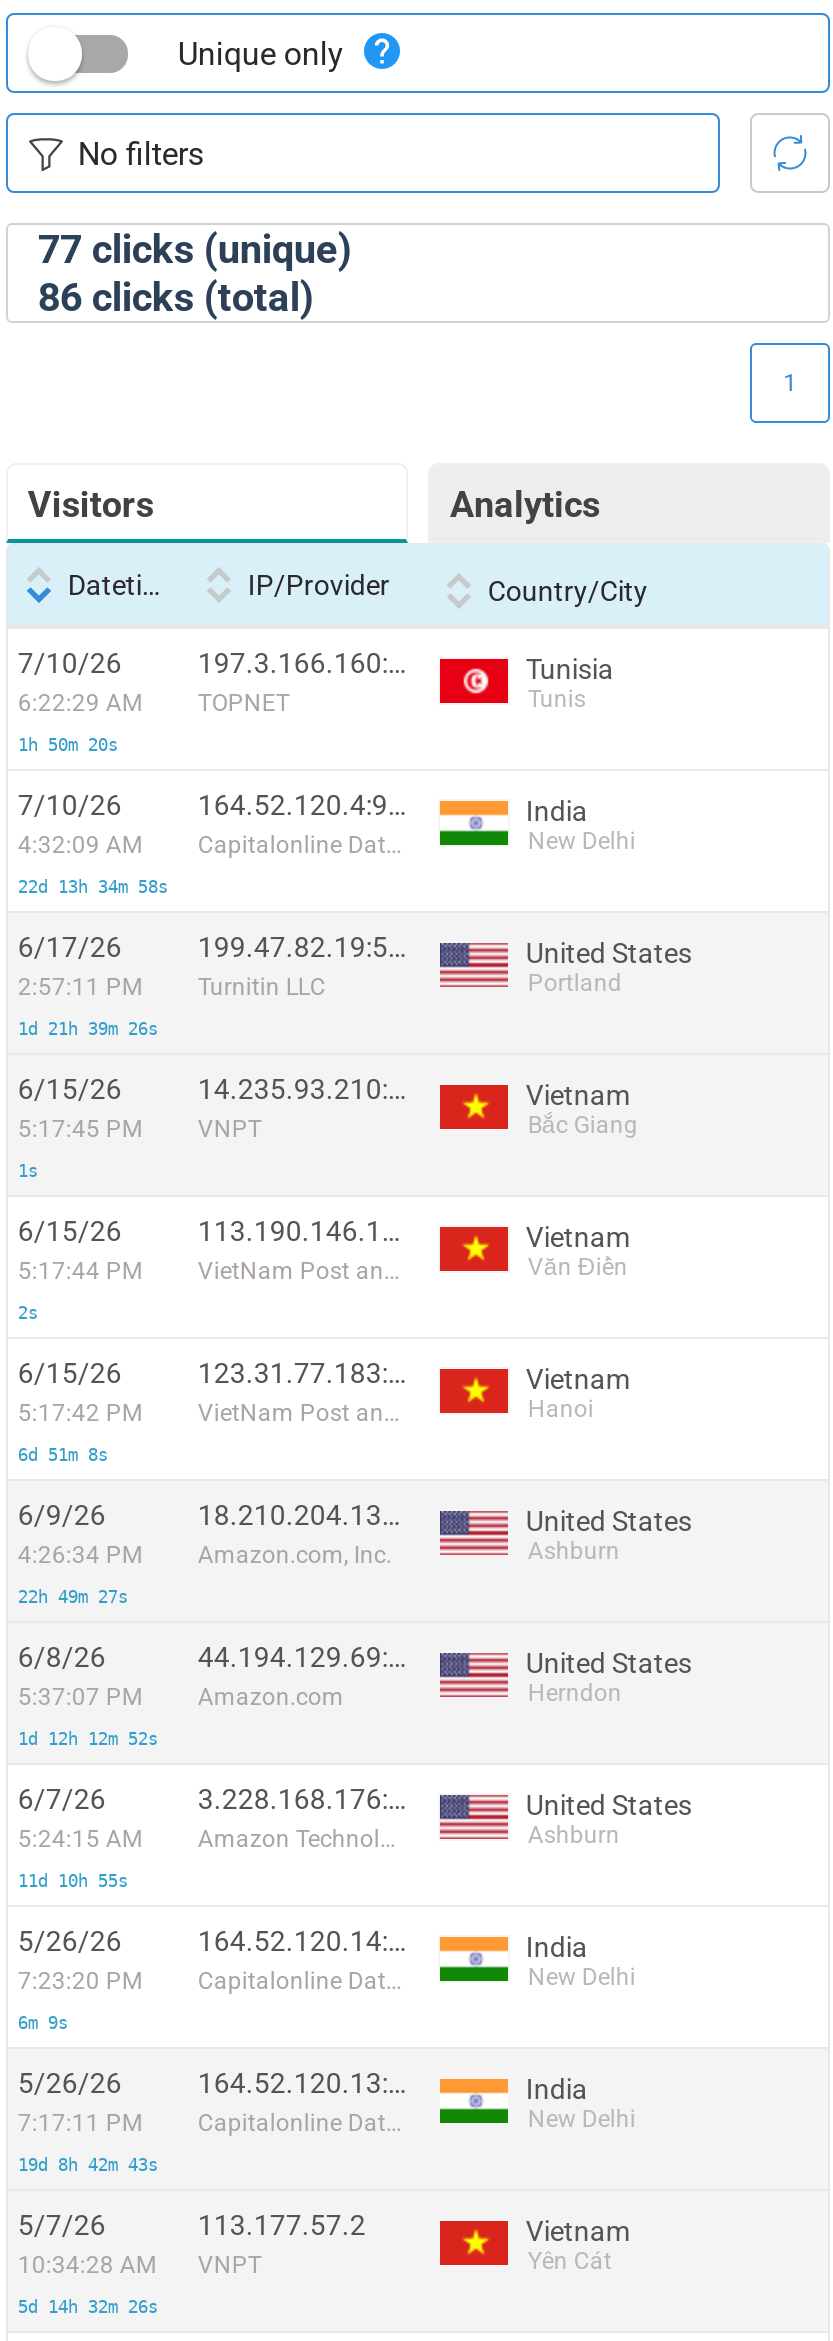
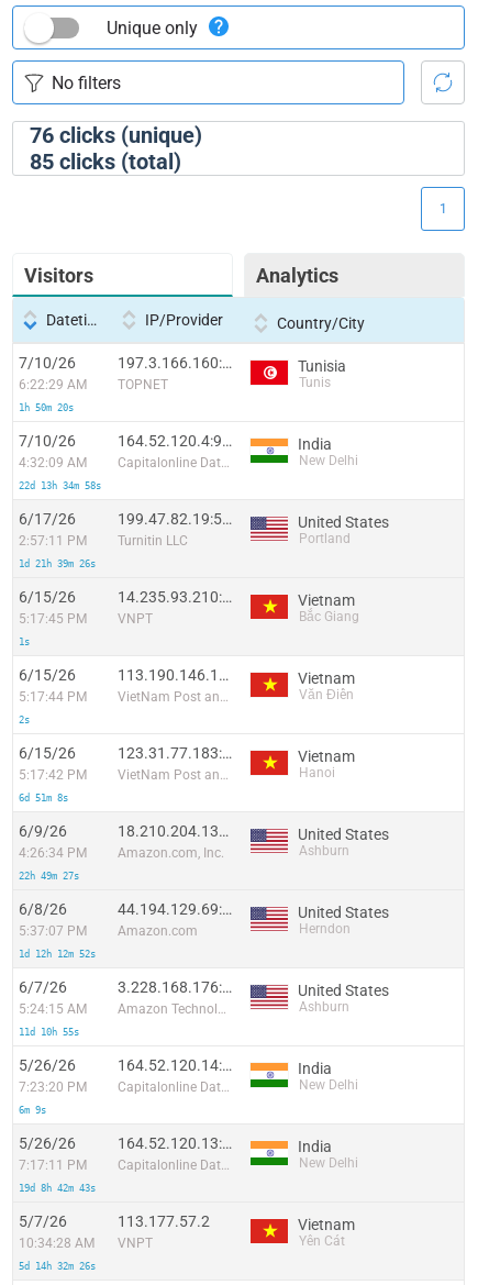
- 77 clicks (unique)
+ 76 clicks (unique)

- 86 clicks (total)
+ 85 clicks (total)
